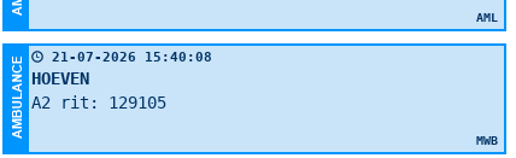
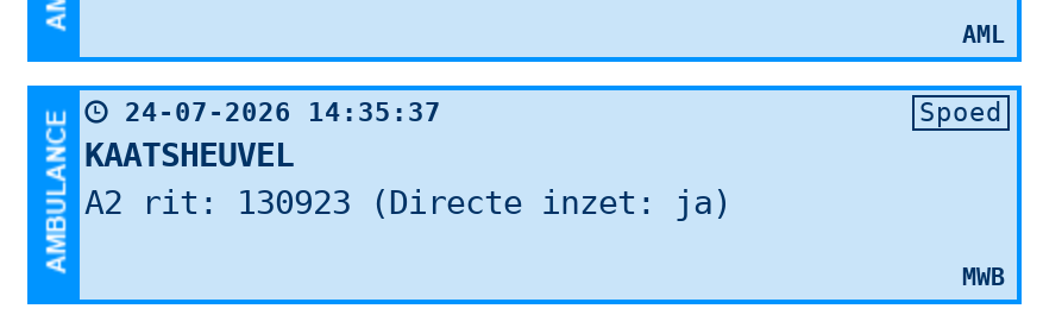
- 21-07-2026 15:40:08
+ Spoed
+ 24-07-2026 14:35:37

- HOEVEN
- A2 rit: 129105
+ KAATSHEUVEL
+ A2 rit: 130923 (Directe inzet: ja)
